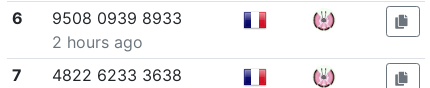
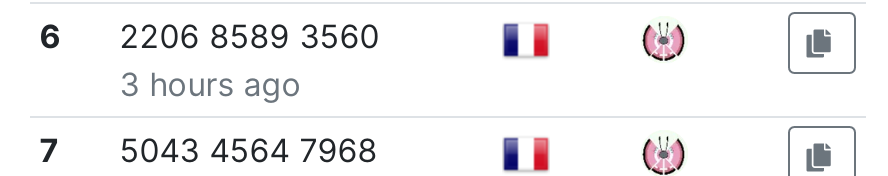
- 6 9508 0939 8933
+ 6 2206 8589 3560

- 2 hours ago
+ 3 hours ago

- 7 4822 6233 3638
+ 7 5043 4564 7968
